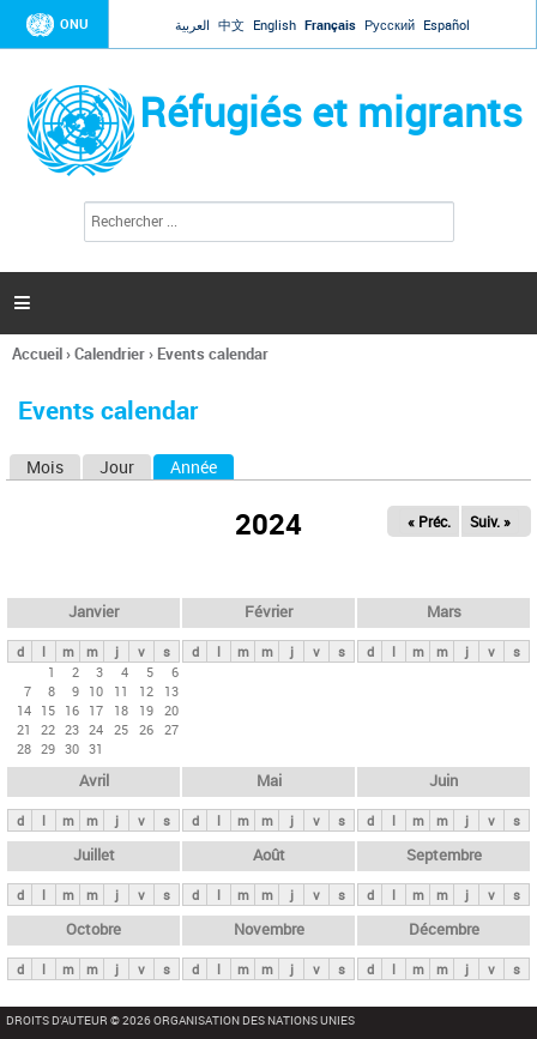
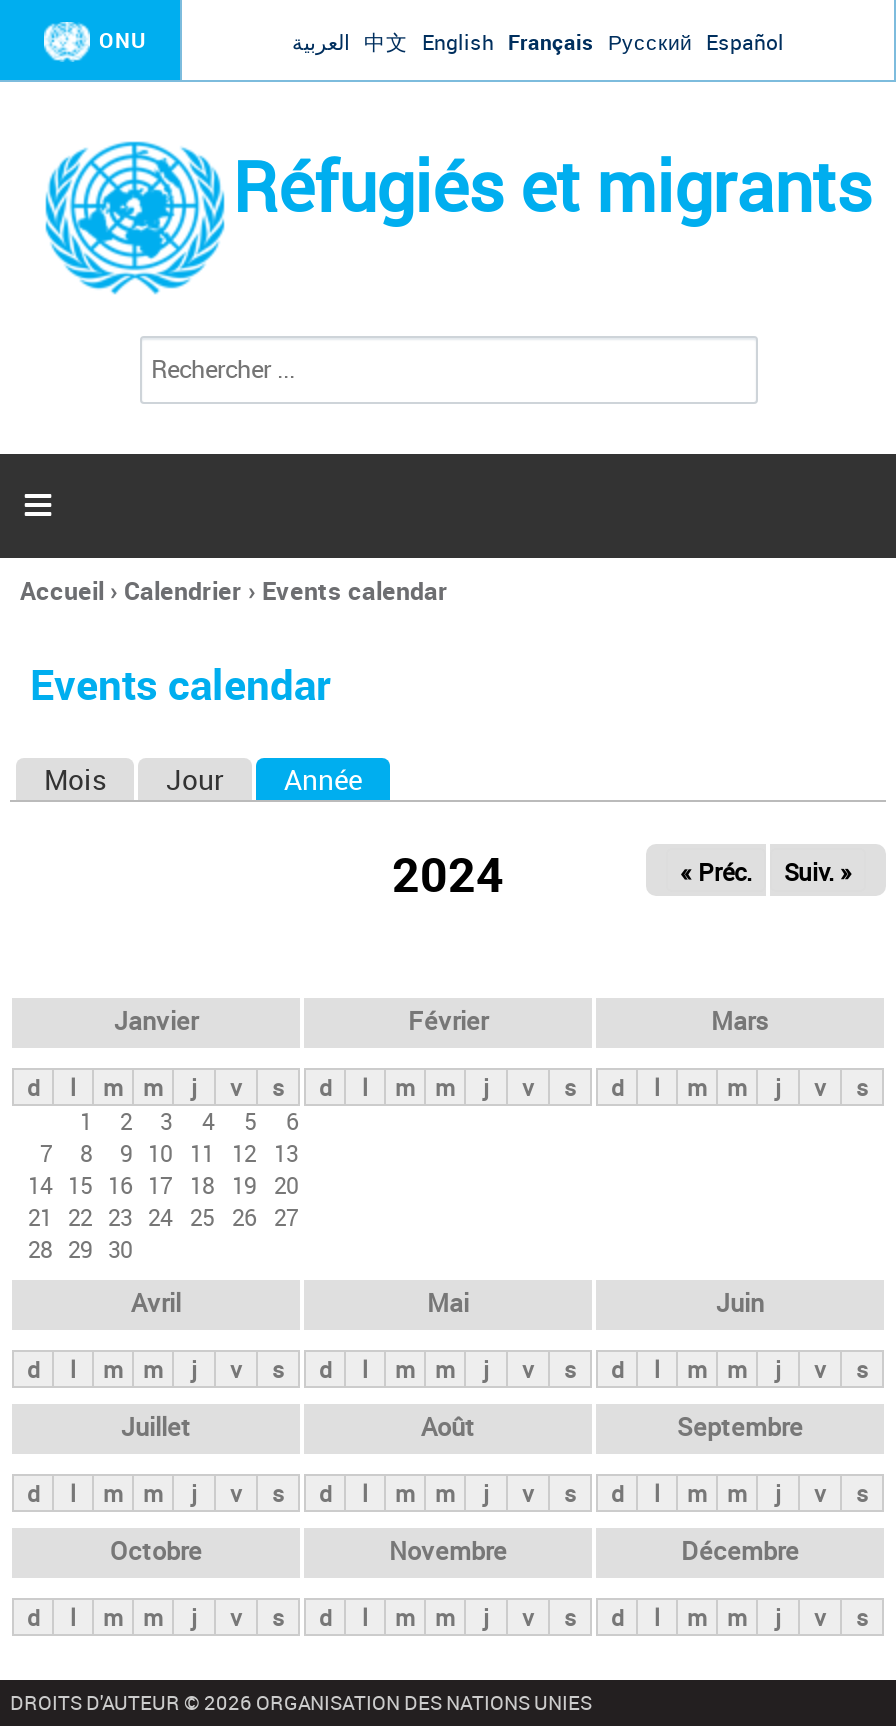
- 28 29 30 31
+ 28 29 30
